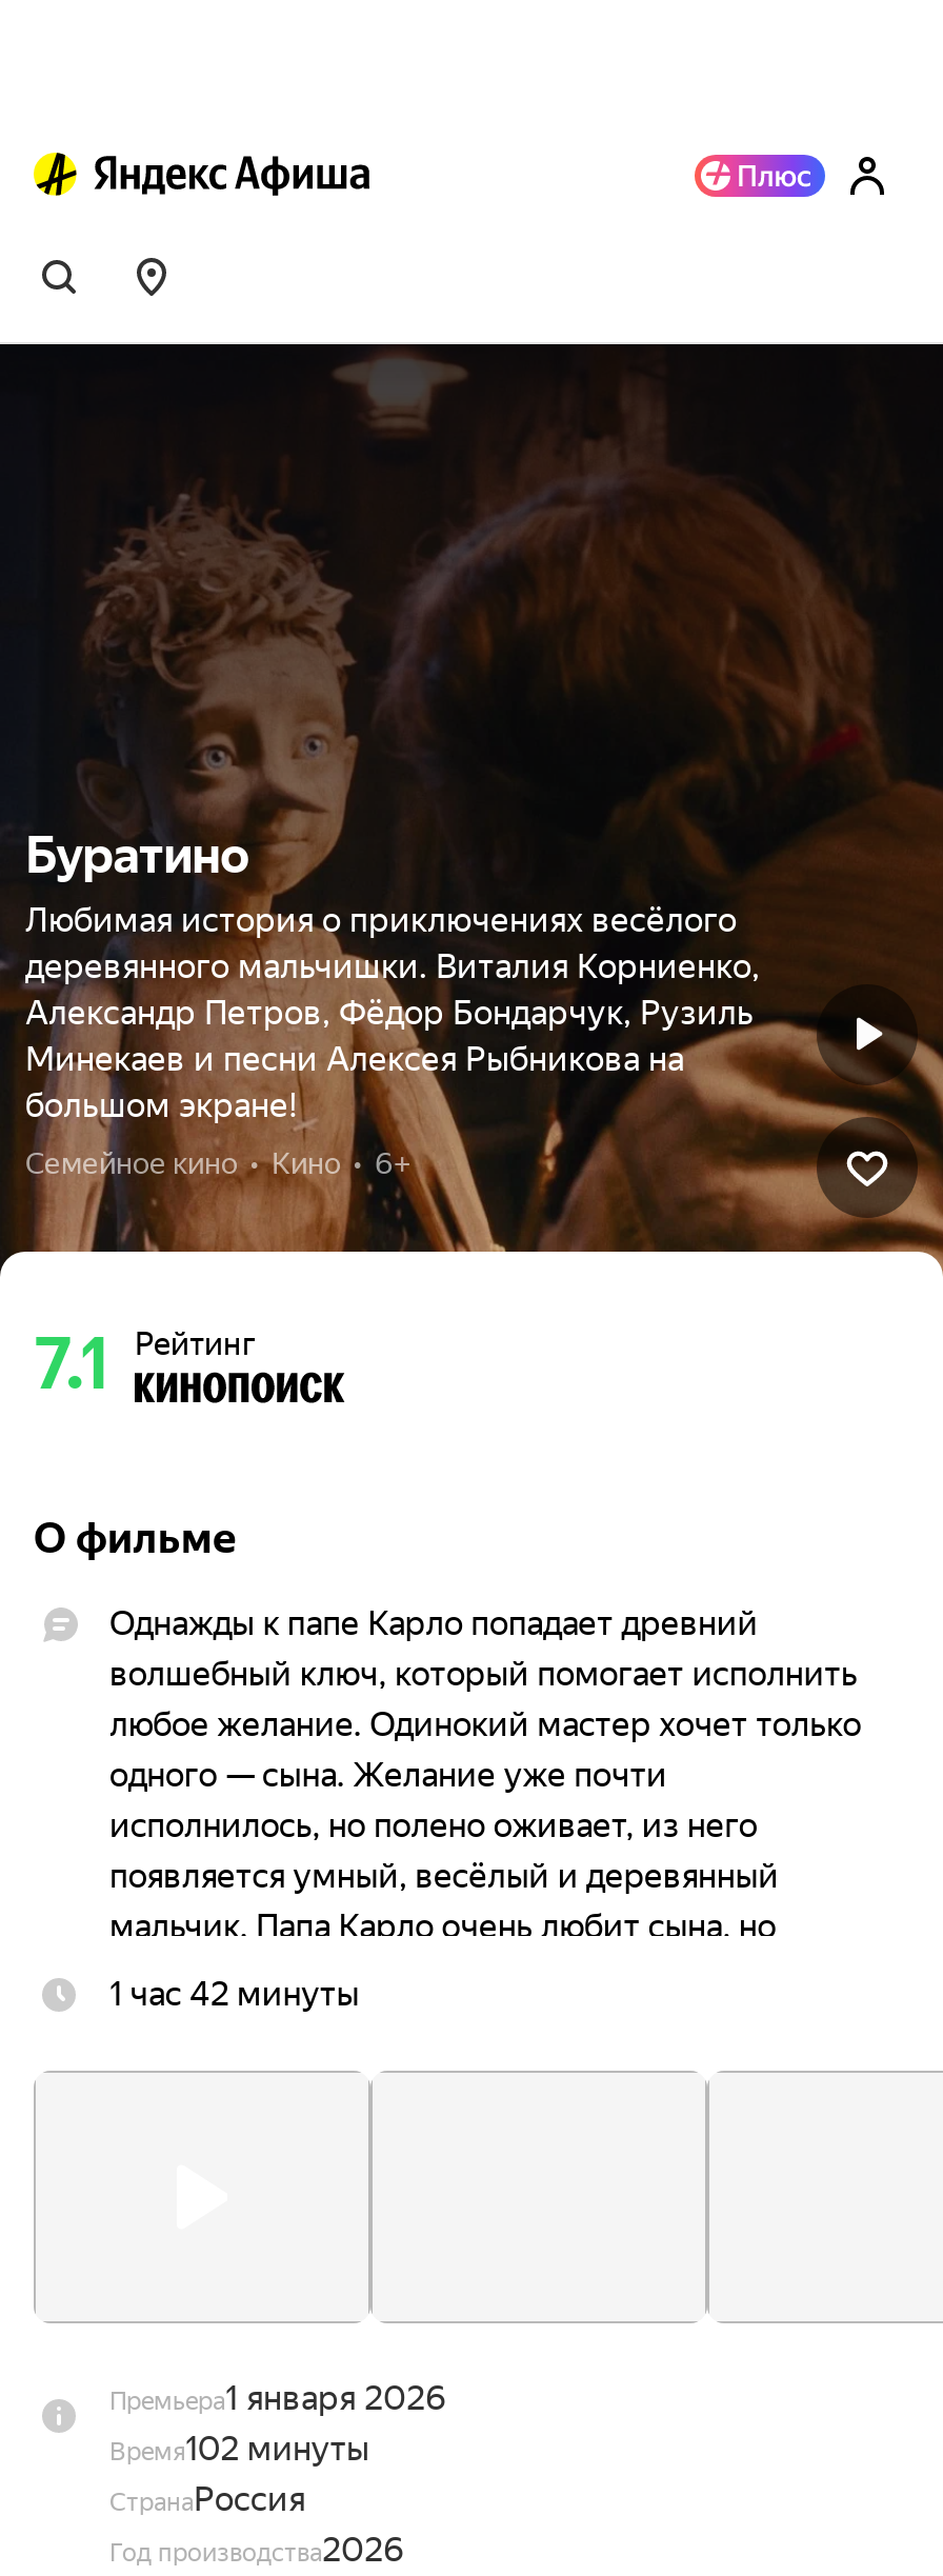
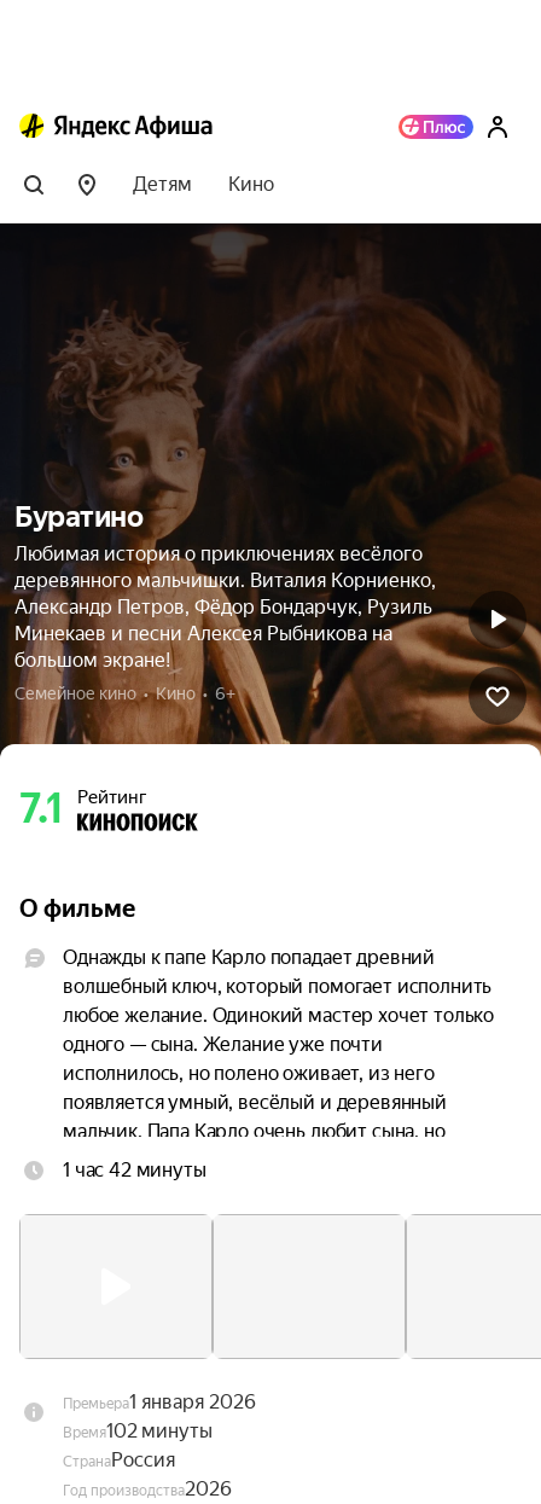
+ Детям
+ Кино
